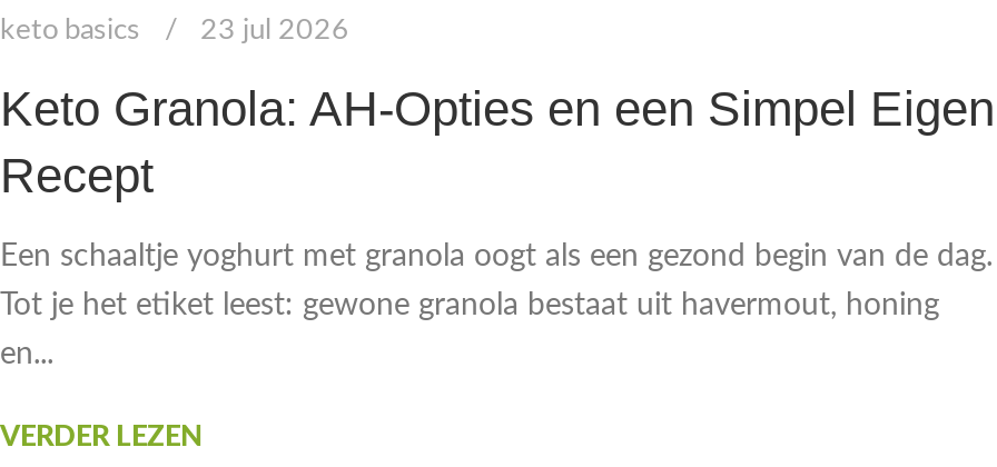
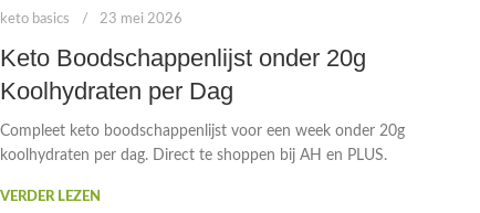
- 23 jul 2026
- Keto Granola: AH-Opties en een Simpel Eigen
- Recept
- Een schaaltje yoghurt met granola oogt als een gezond begin van de dag.
- Tot je het etiket leest: gewone granola bestaat uit havermout, honing
- en...
+ 23 mei 2026
+ Keto Boodschappenlijst onder 20g
+ Koolhydraten per Dag
+ Compleet keto boodschappenlijst voor een week onder 20g
+ koolhydraten per dag. Direct te shoppen bij AH en PLUS.
